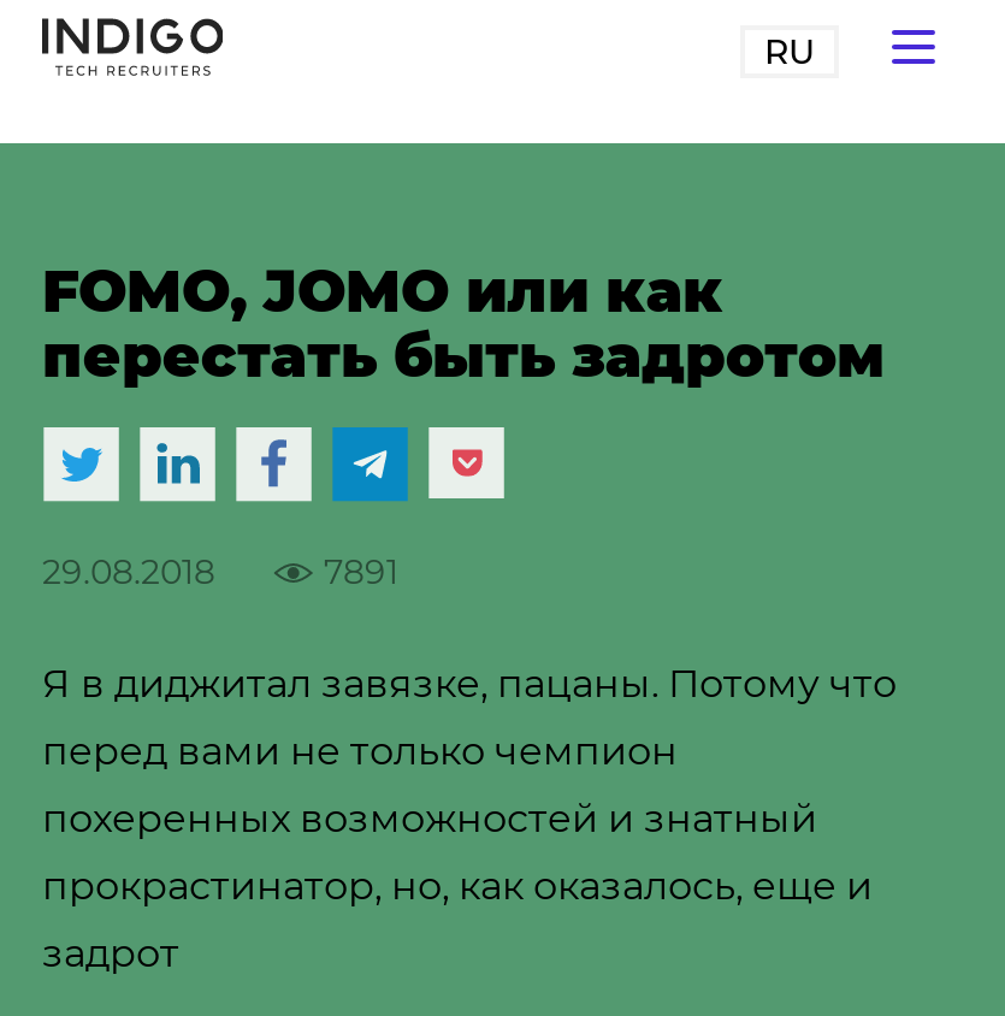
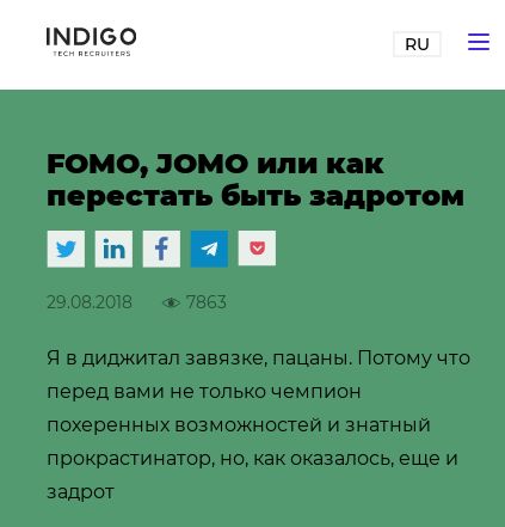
- 7891
+ 7863
